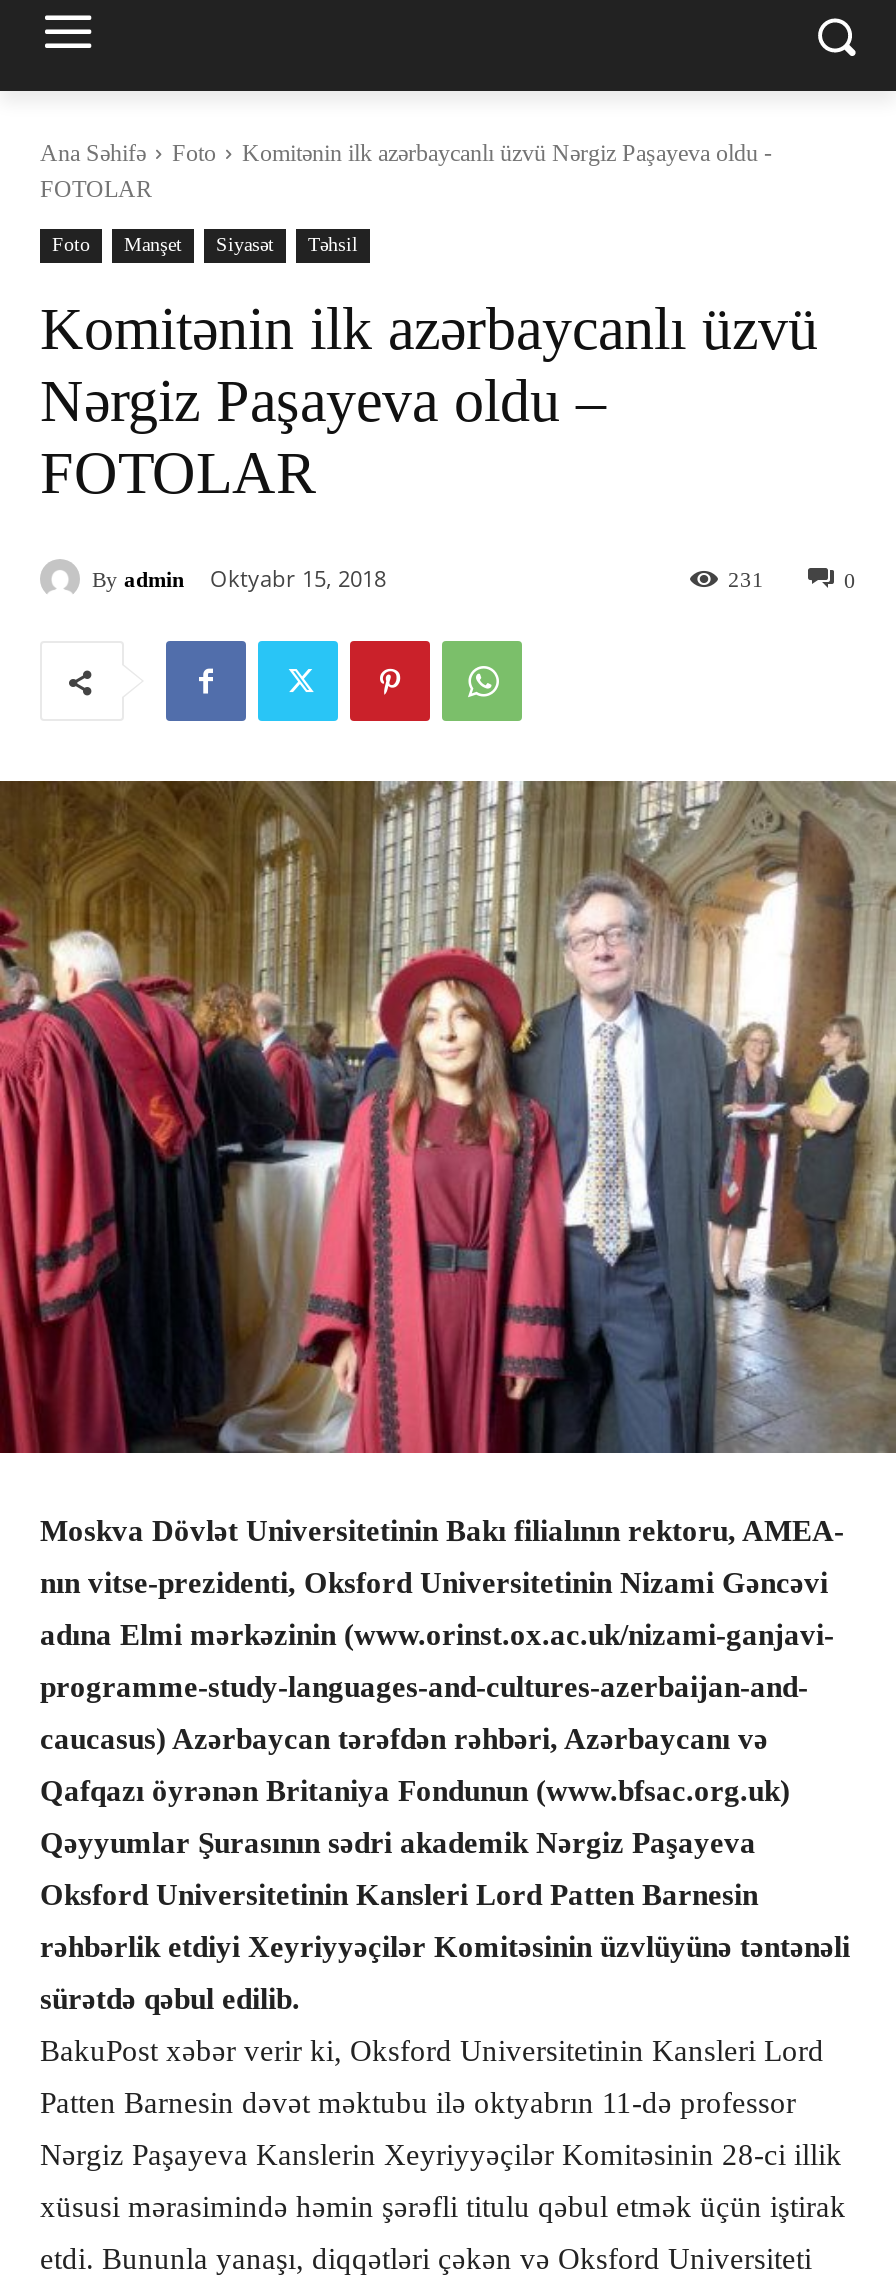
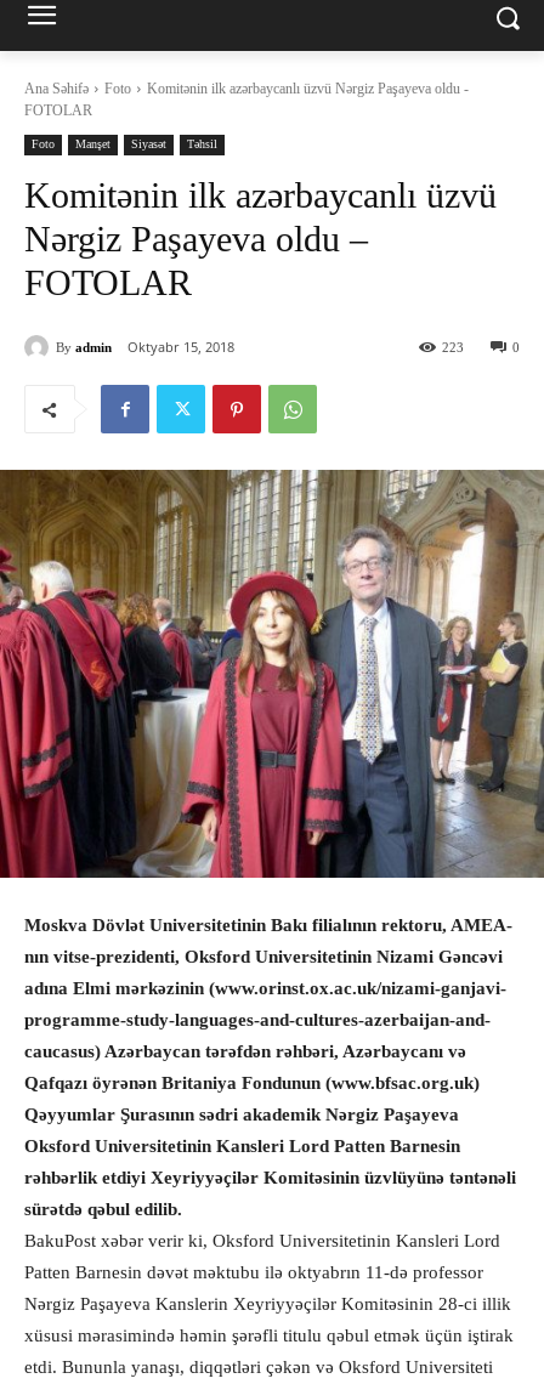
- 231
+ 223
